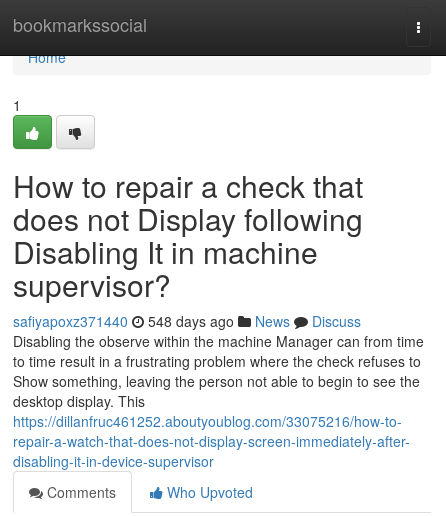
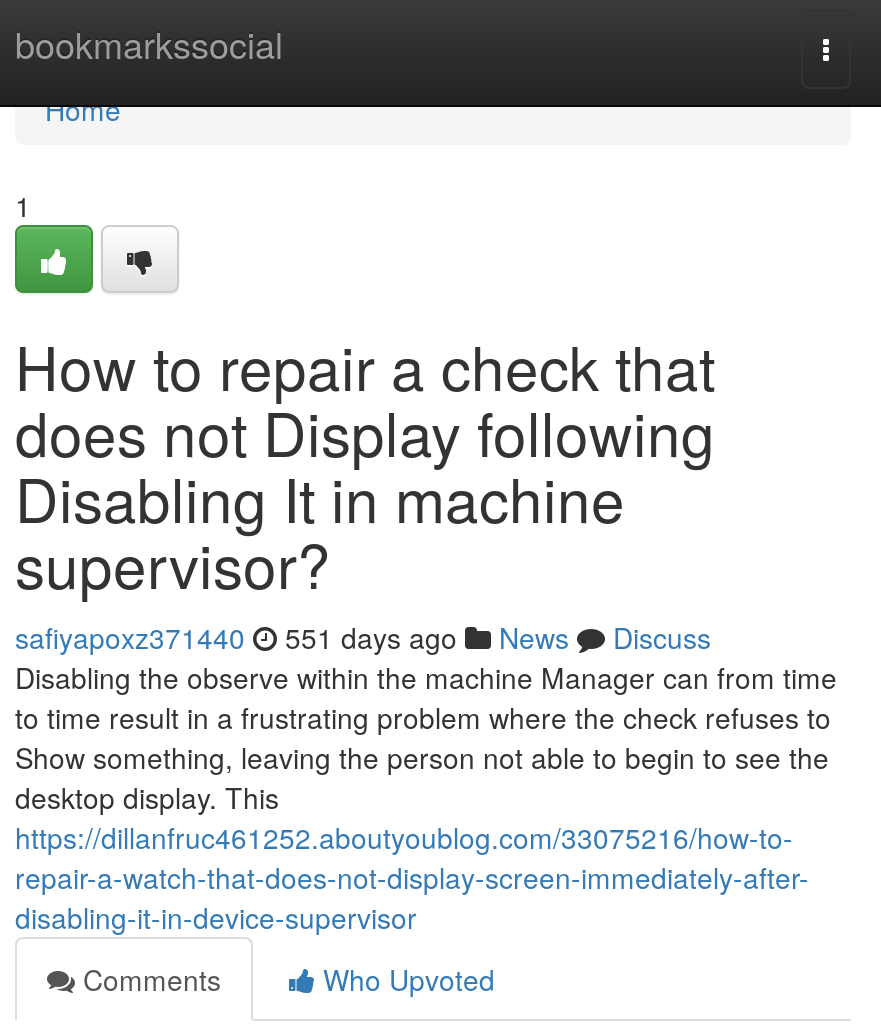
- safiyapoxz371440 548 days ago News Discuss
+ safiyapoxz371440 551 days ago News Discuss
